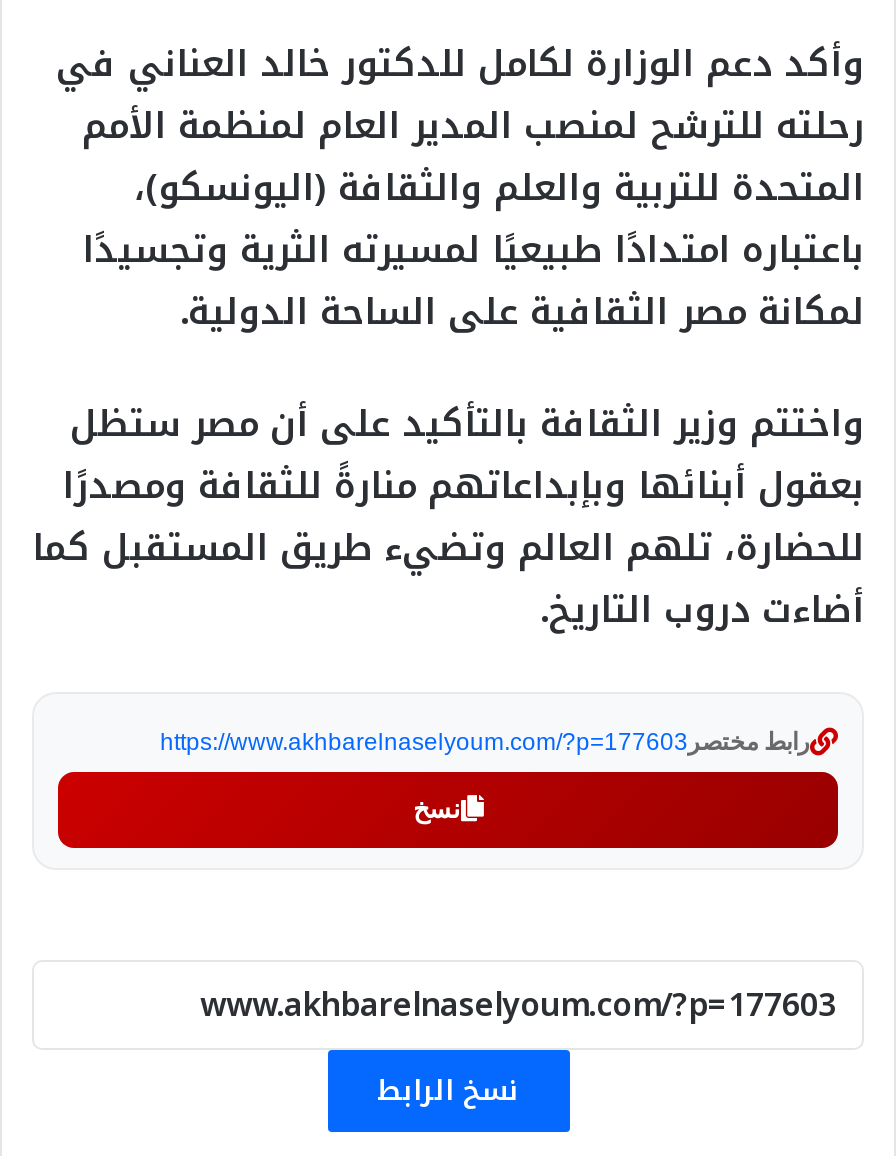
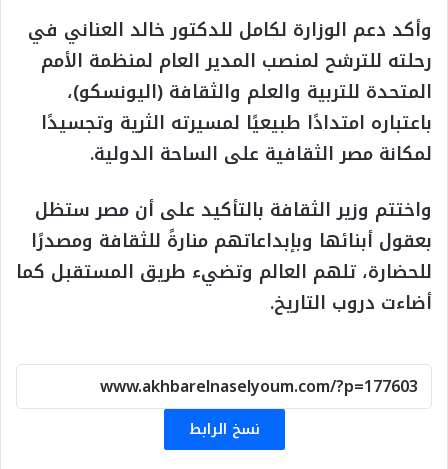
- رابط مختصر https://www.akhbarelnaselyoum.com/?p=177603
- نسخ
